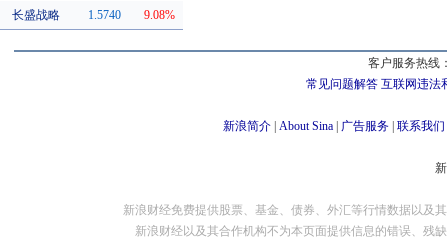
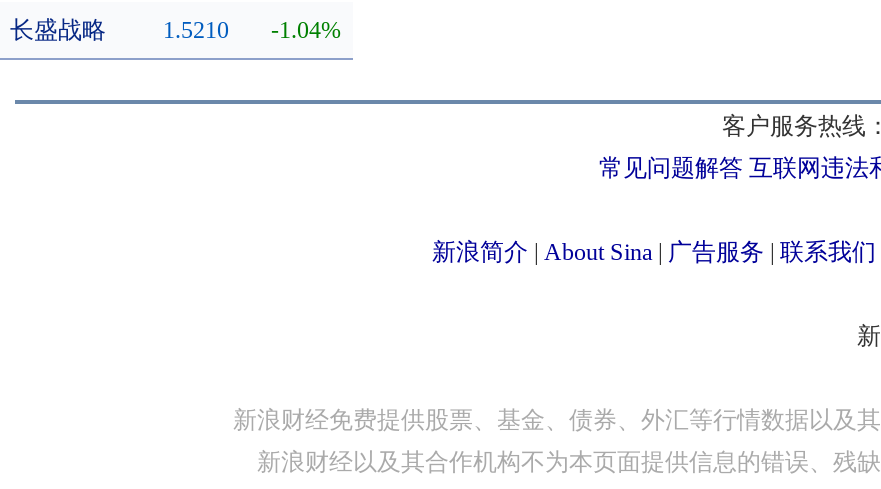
- 1.5740
+ 1.5210

- 9.08%
+ -1.04%
